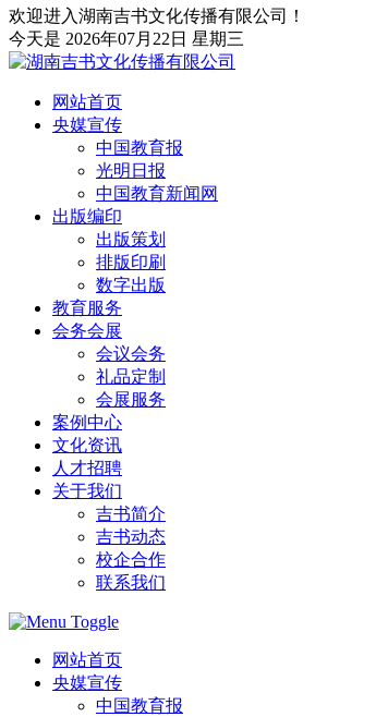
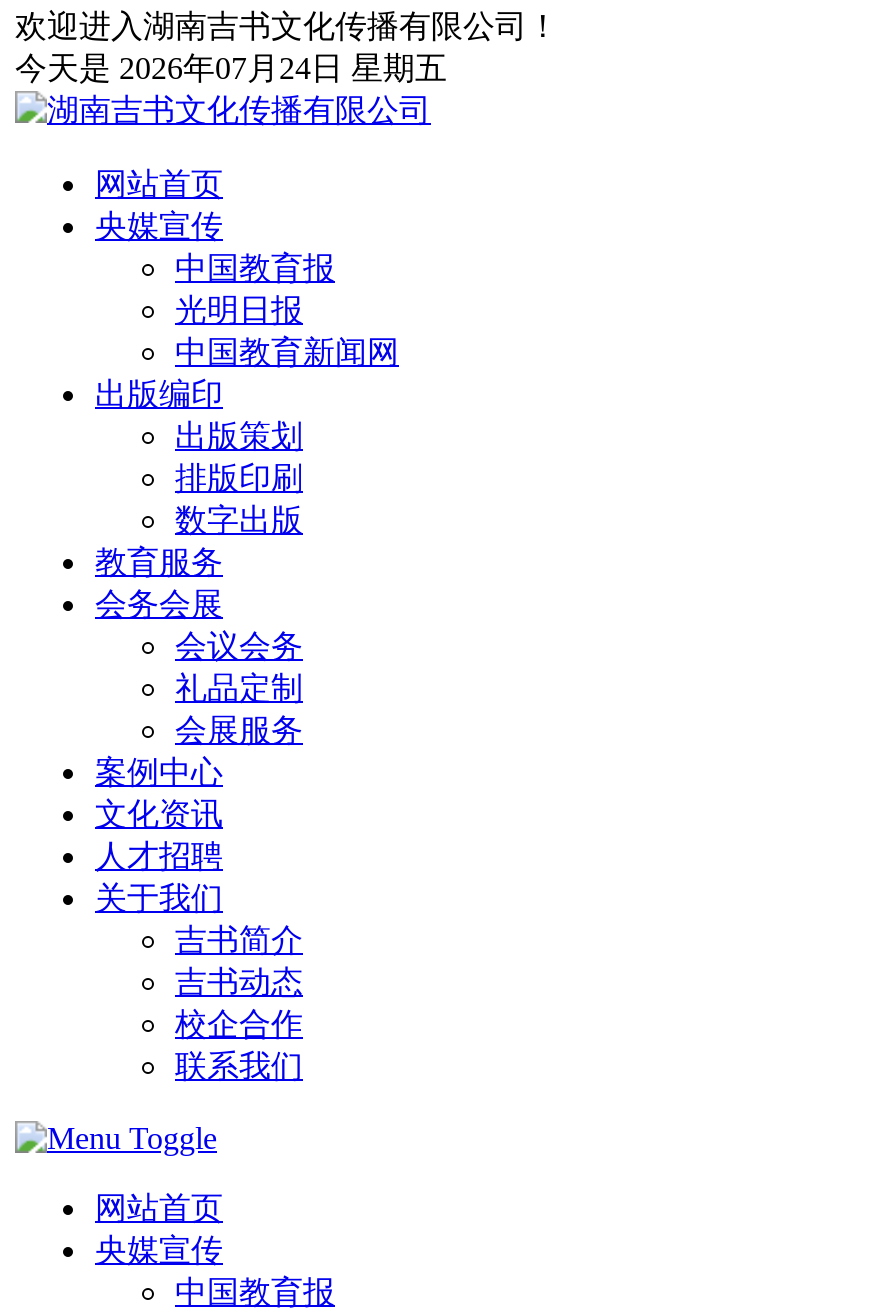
- 今天是 2026年07月22日 星期三
+ 今天是 2026年07月24日 星期五
